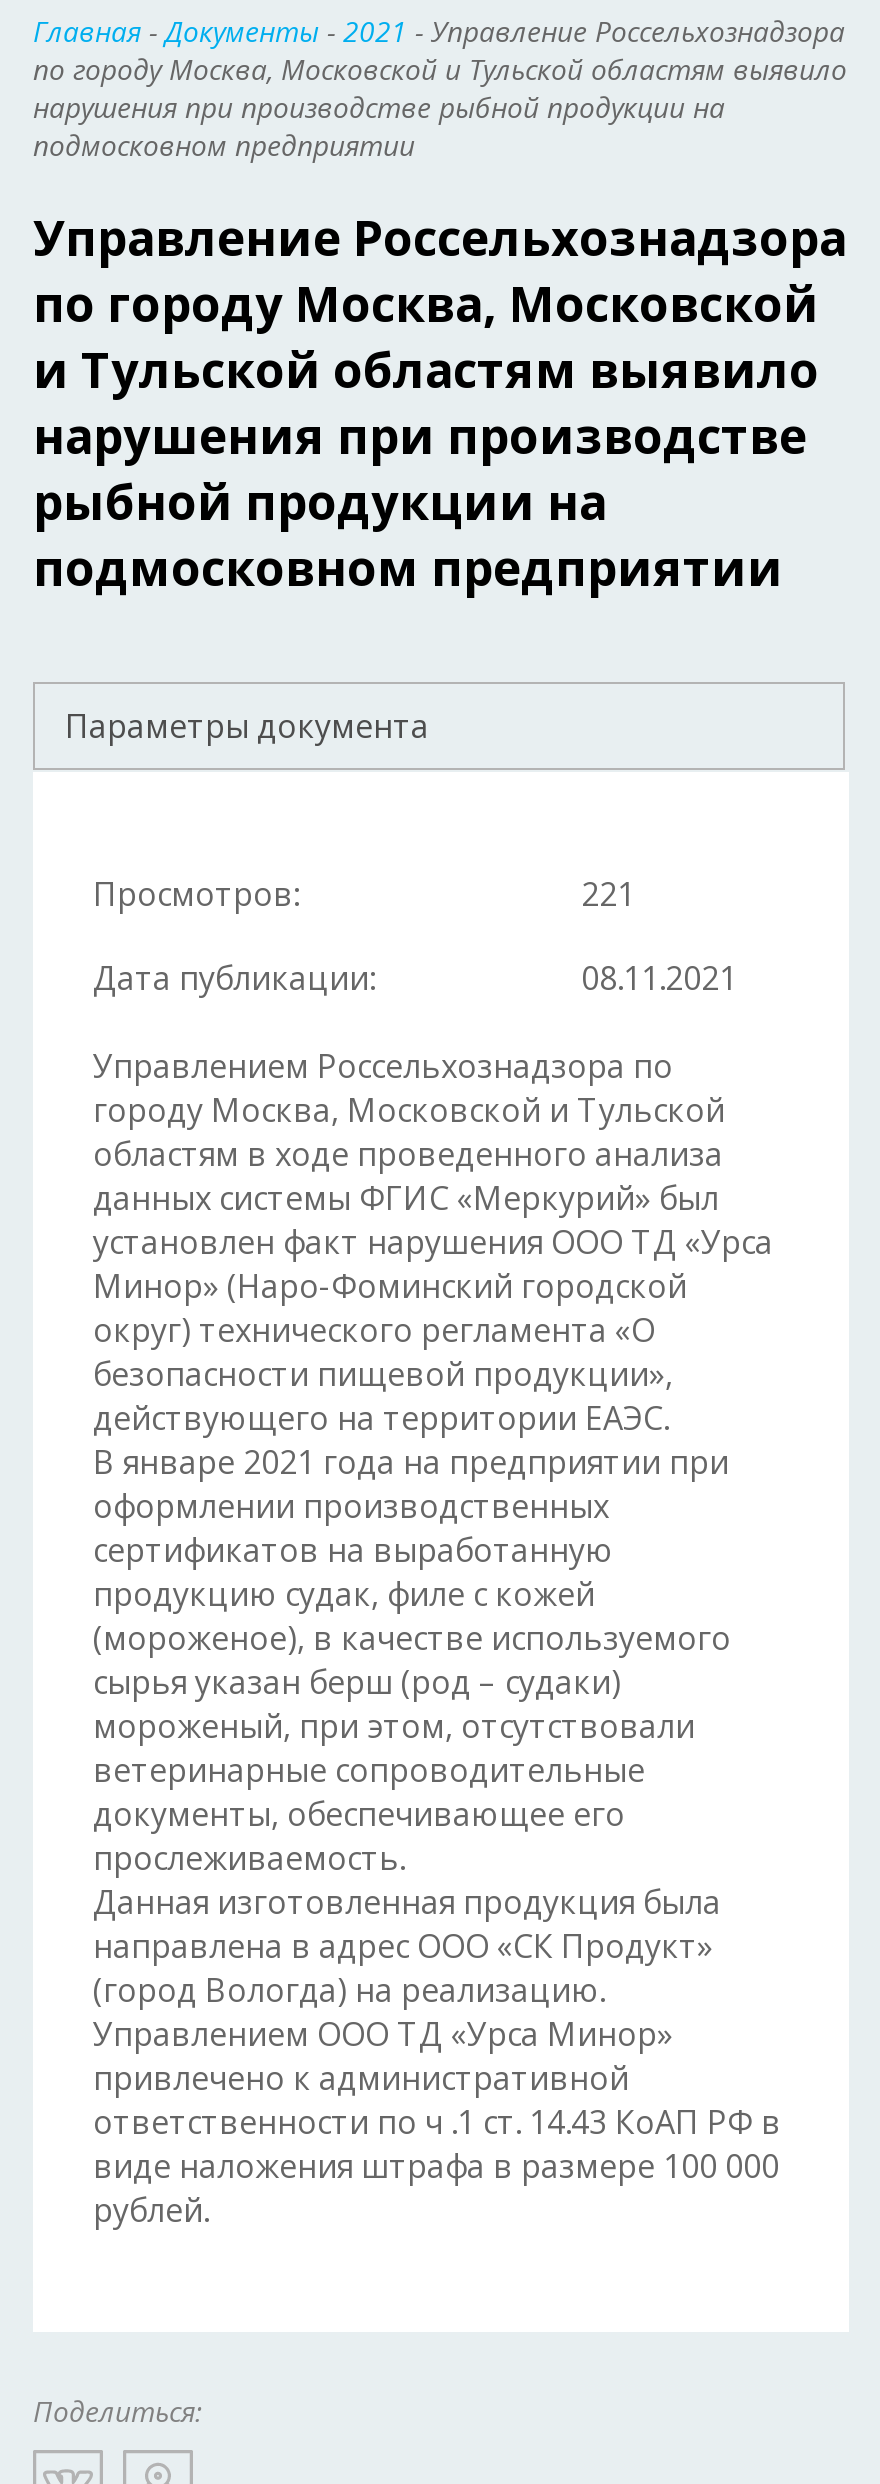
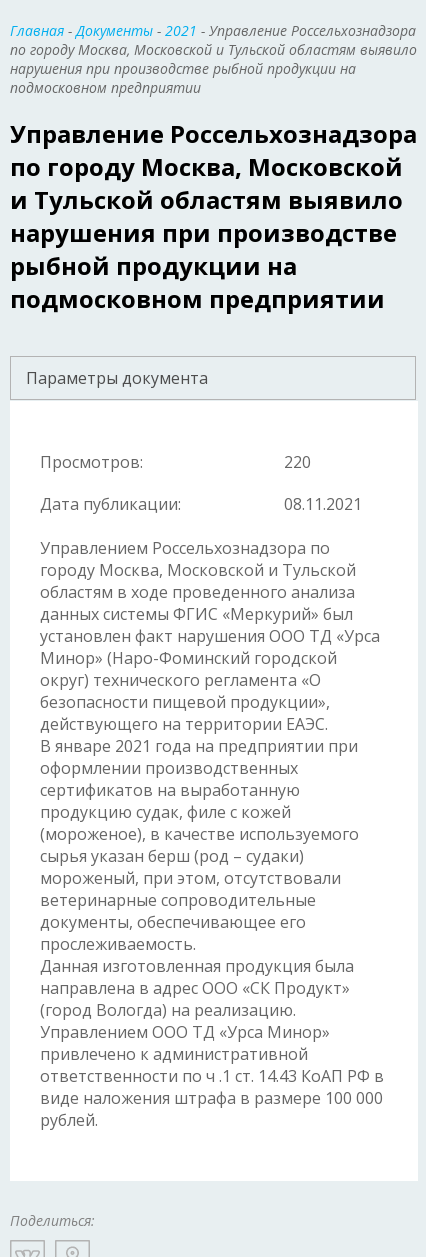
- 221
+ 220
